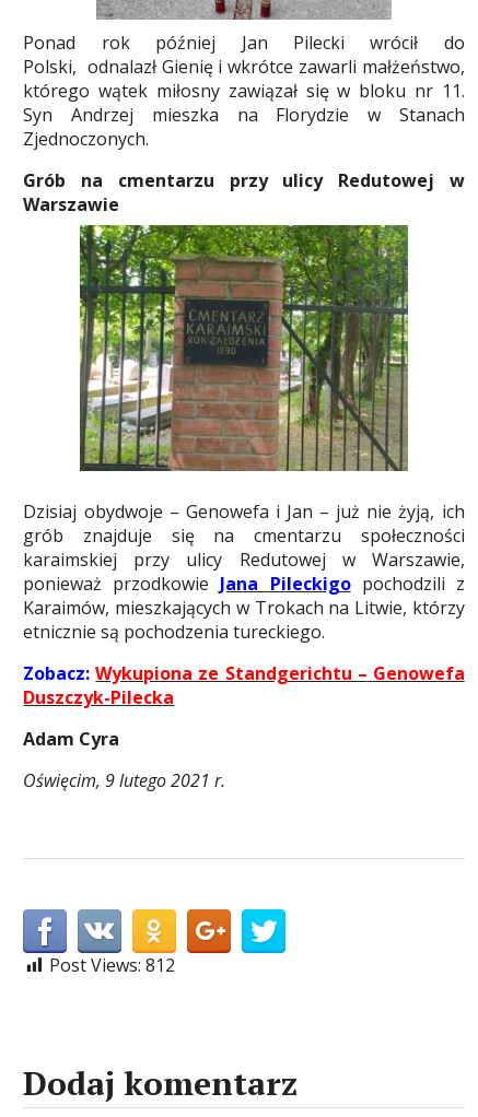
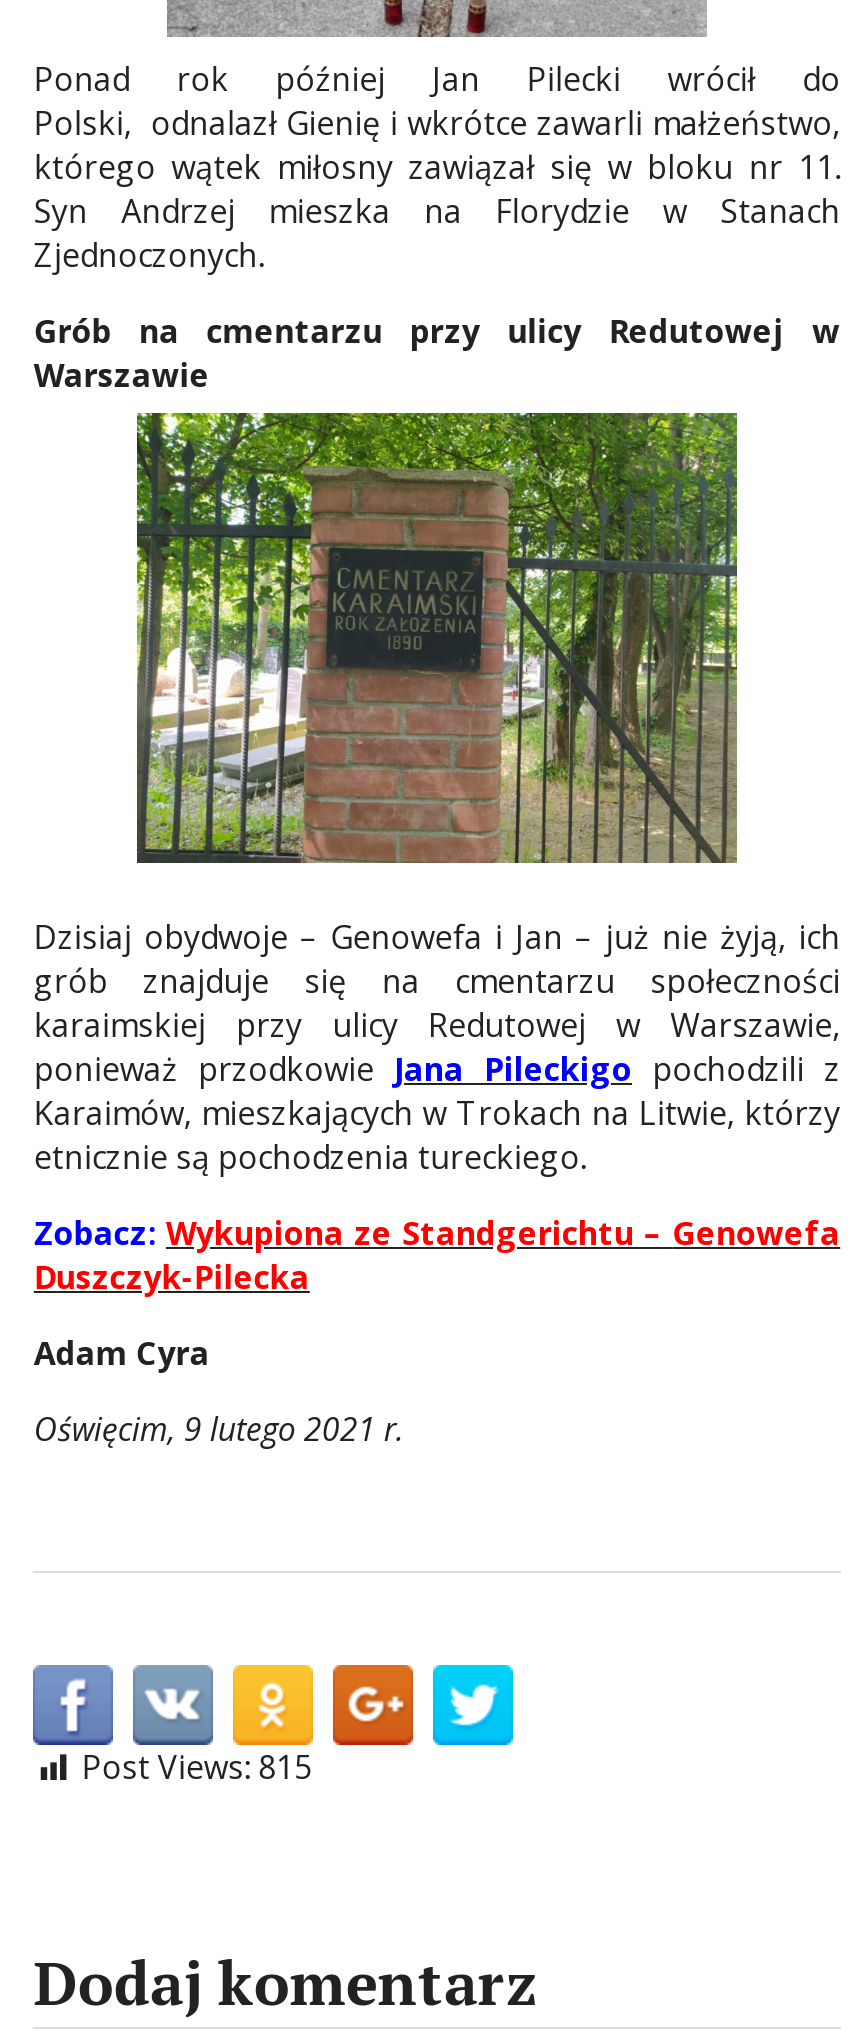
- Post Views: 812
+ Post Views: 815
